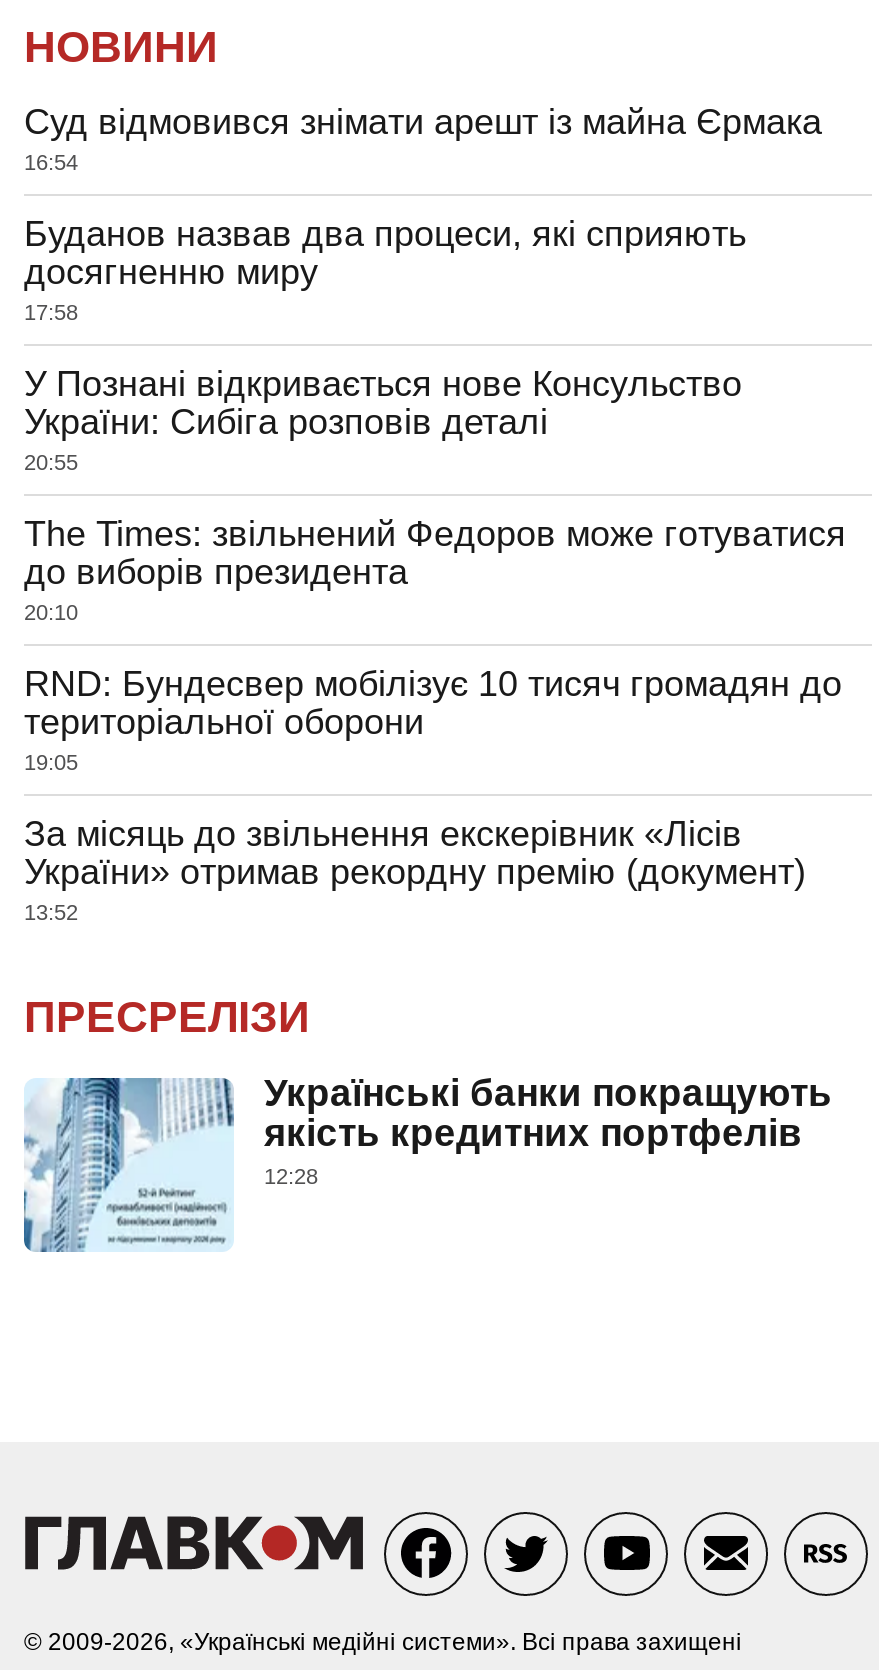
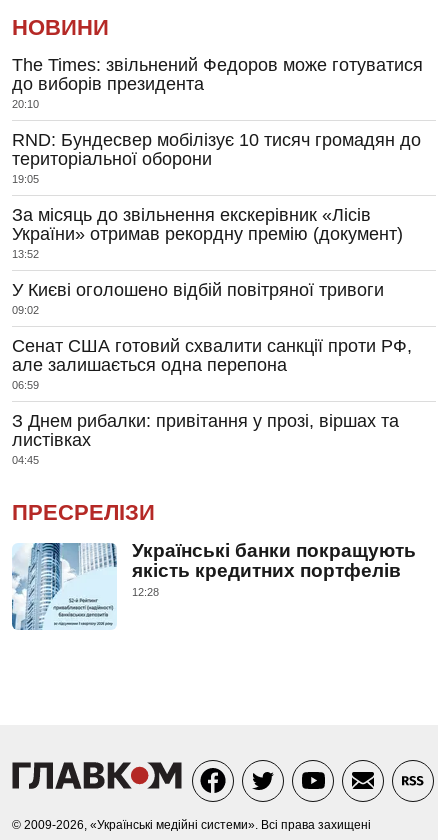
- Суд відмовився знімати арешт із майна Єрмака
- 16:54
- Буданов назвав два процеси, які сприяють
- досягненню миру
- 17:58
- У Познані відкривається нове Консульство
- України: Сибіга розповів деталі
- 20:55

moved up: The Times: звільнений Федоров може готуватися | до виборів президента | 20:10 | ... | України» отримав рекордну премію (документ) | 13:52

+ У Києві оголошено відбій повітряної тривоги
+ 09:02
+ Сенат США готовий схвалити санкції проти РФ,
+ але залишається одна перепона
+ 06:59
+ З Днем рибалки: привітання у прозі, віршах та
+ листівках
+ 04:45
